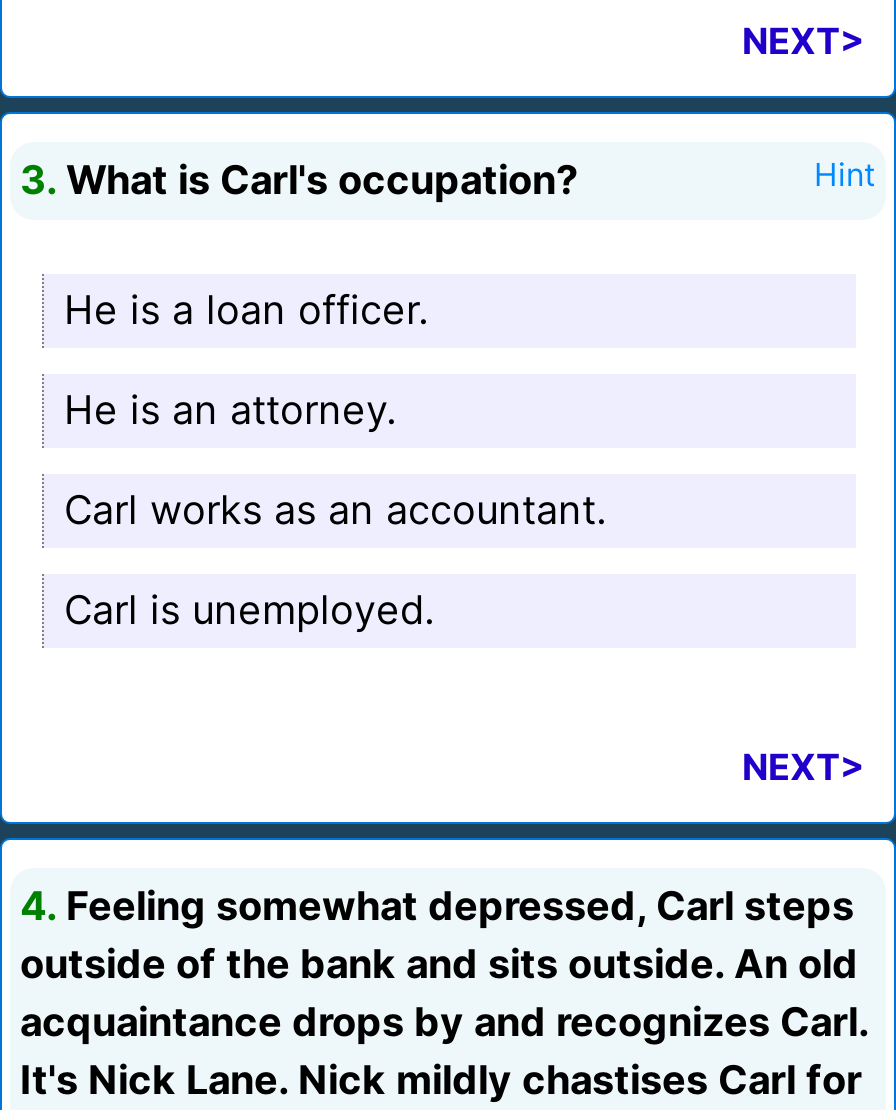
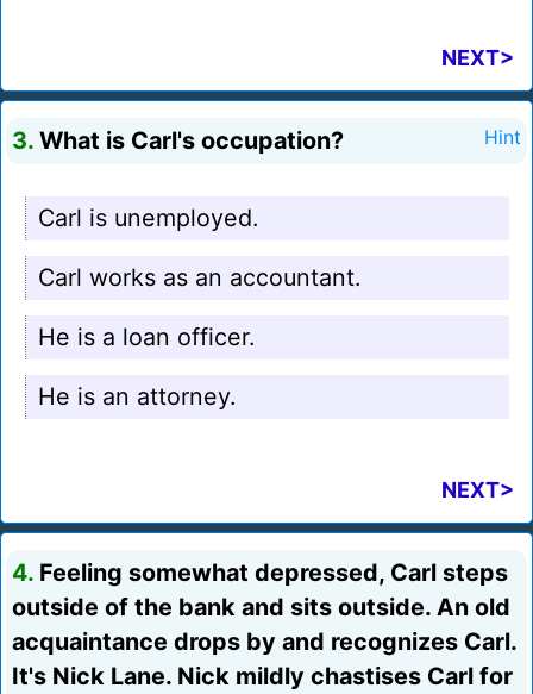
moved down: He is a loan officer. | He is an attorney.

moved up: Carl is unemployed. | Carl works as an accountant.
